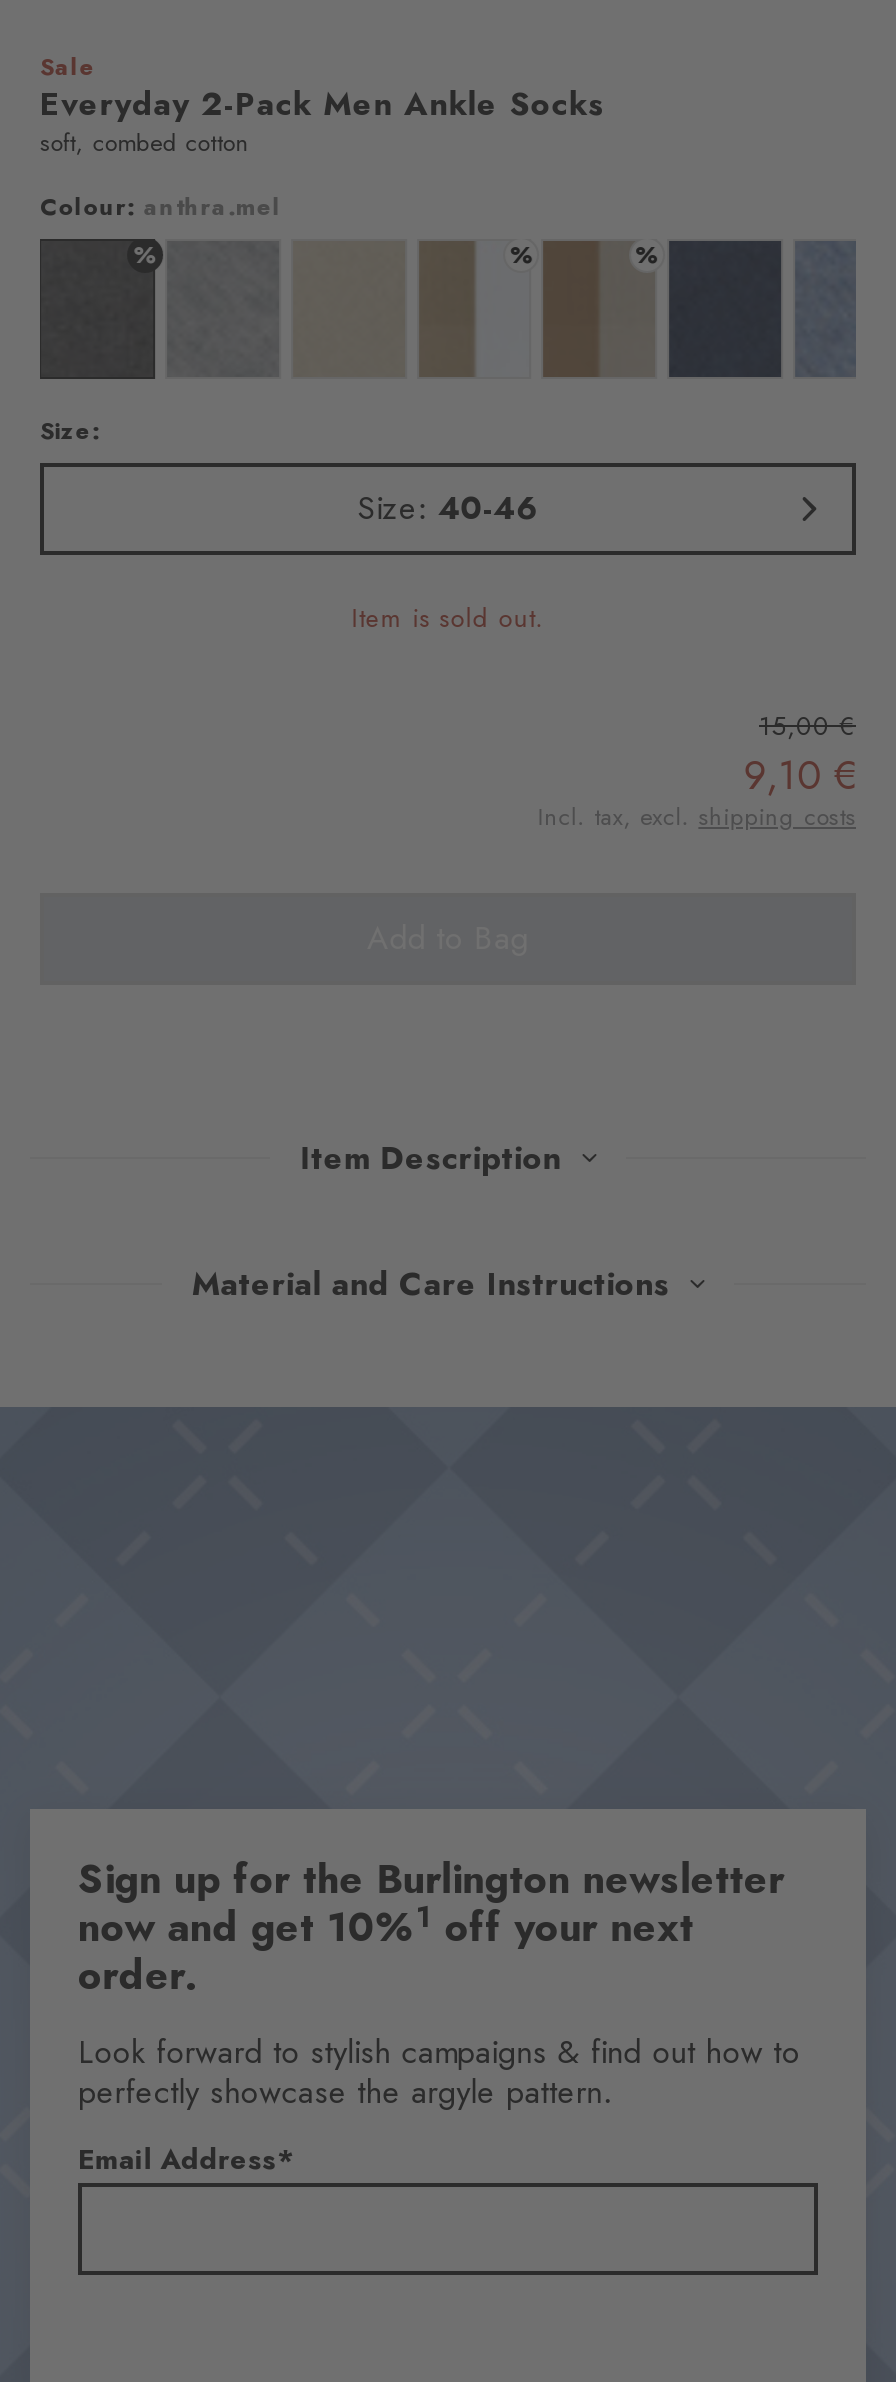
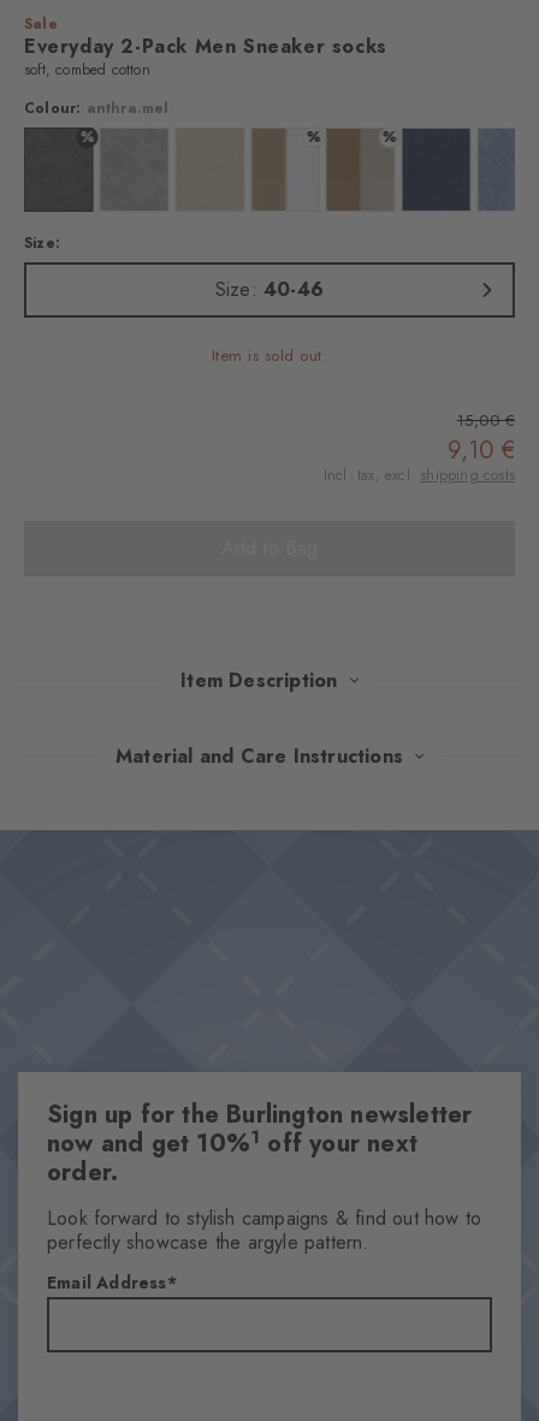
- Everyday 2-Pack Men Ankle Socks
+ Everyday 2-Pack Men Sneaker socks
